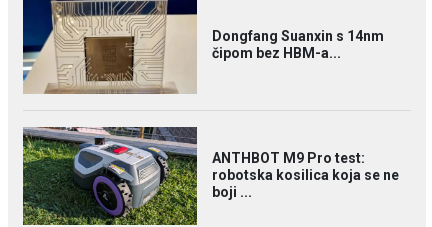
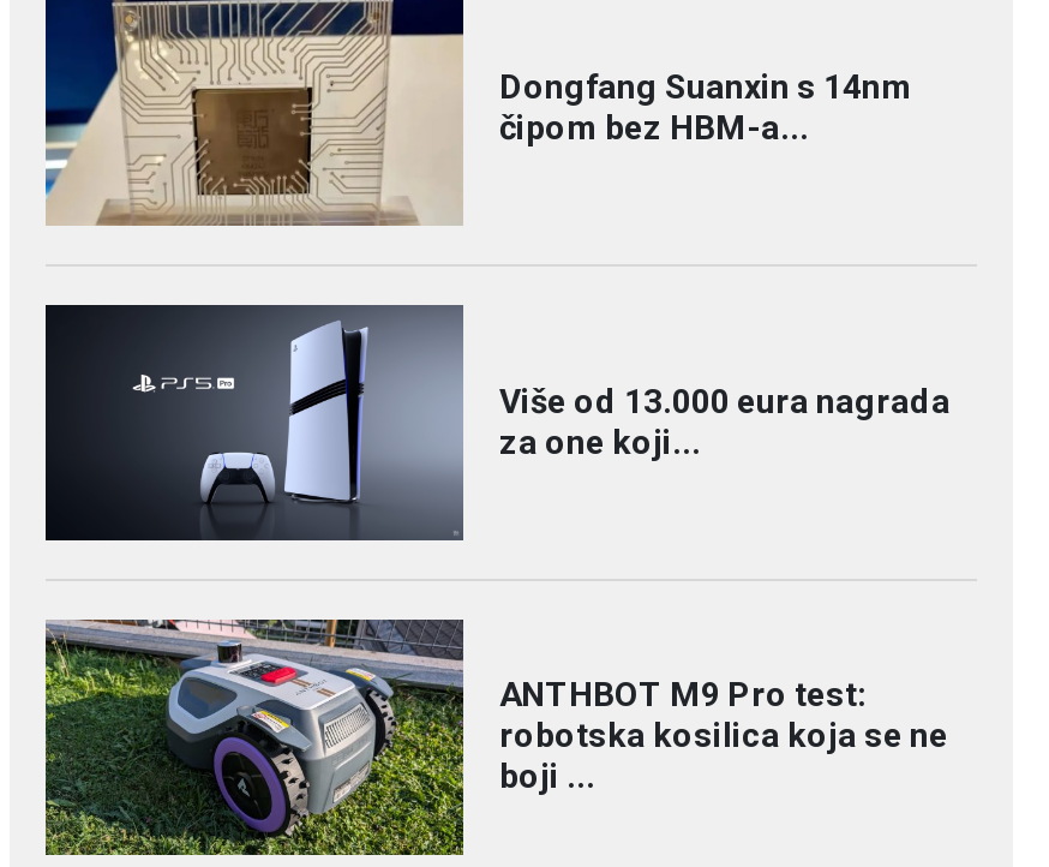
+ [image]
+ Više od 13.000 eura nagrada
+ za one koji...
